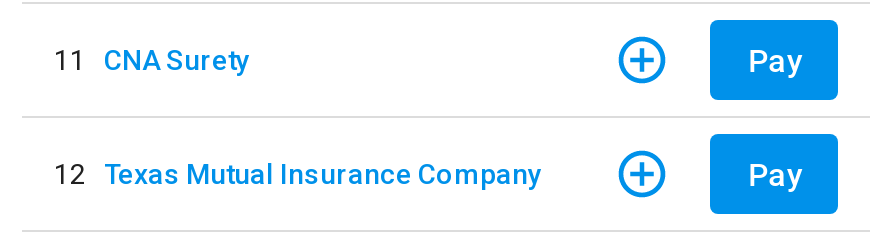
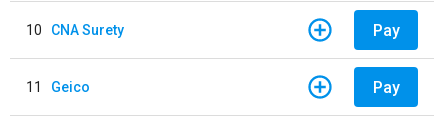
- 11 CNA Surety
+ 10 CNA Surety

- 12 Texas Mutual Insurance Company
+ 11 Geico
